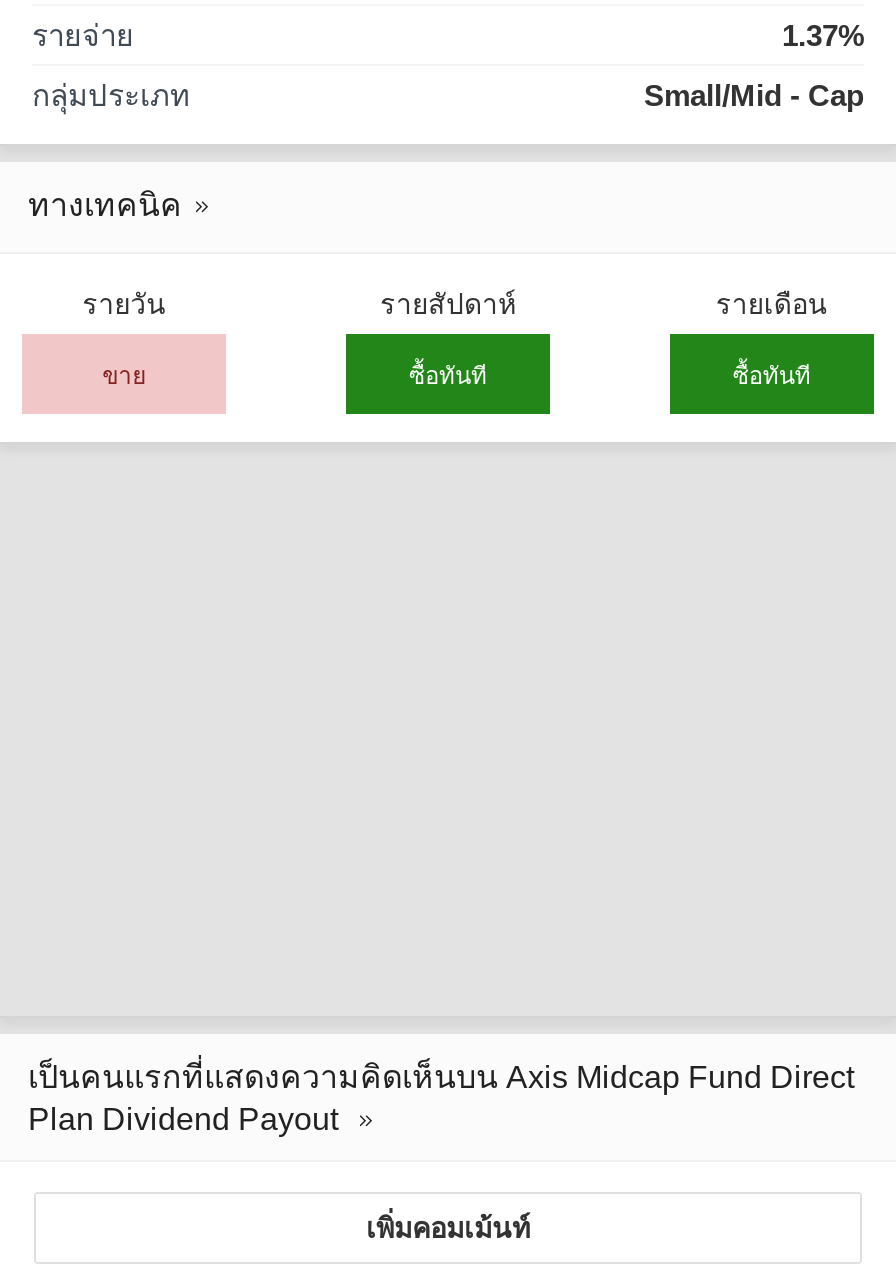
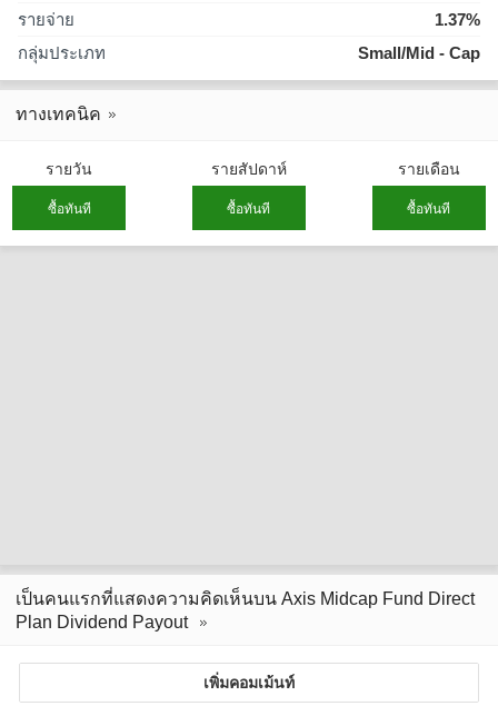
- ขาย
+ ซื้อทันที
